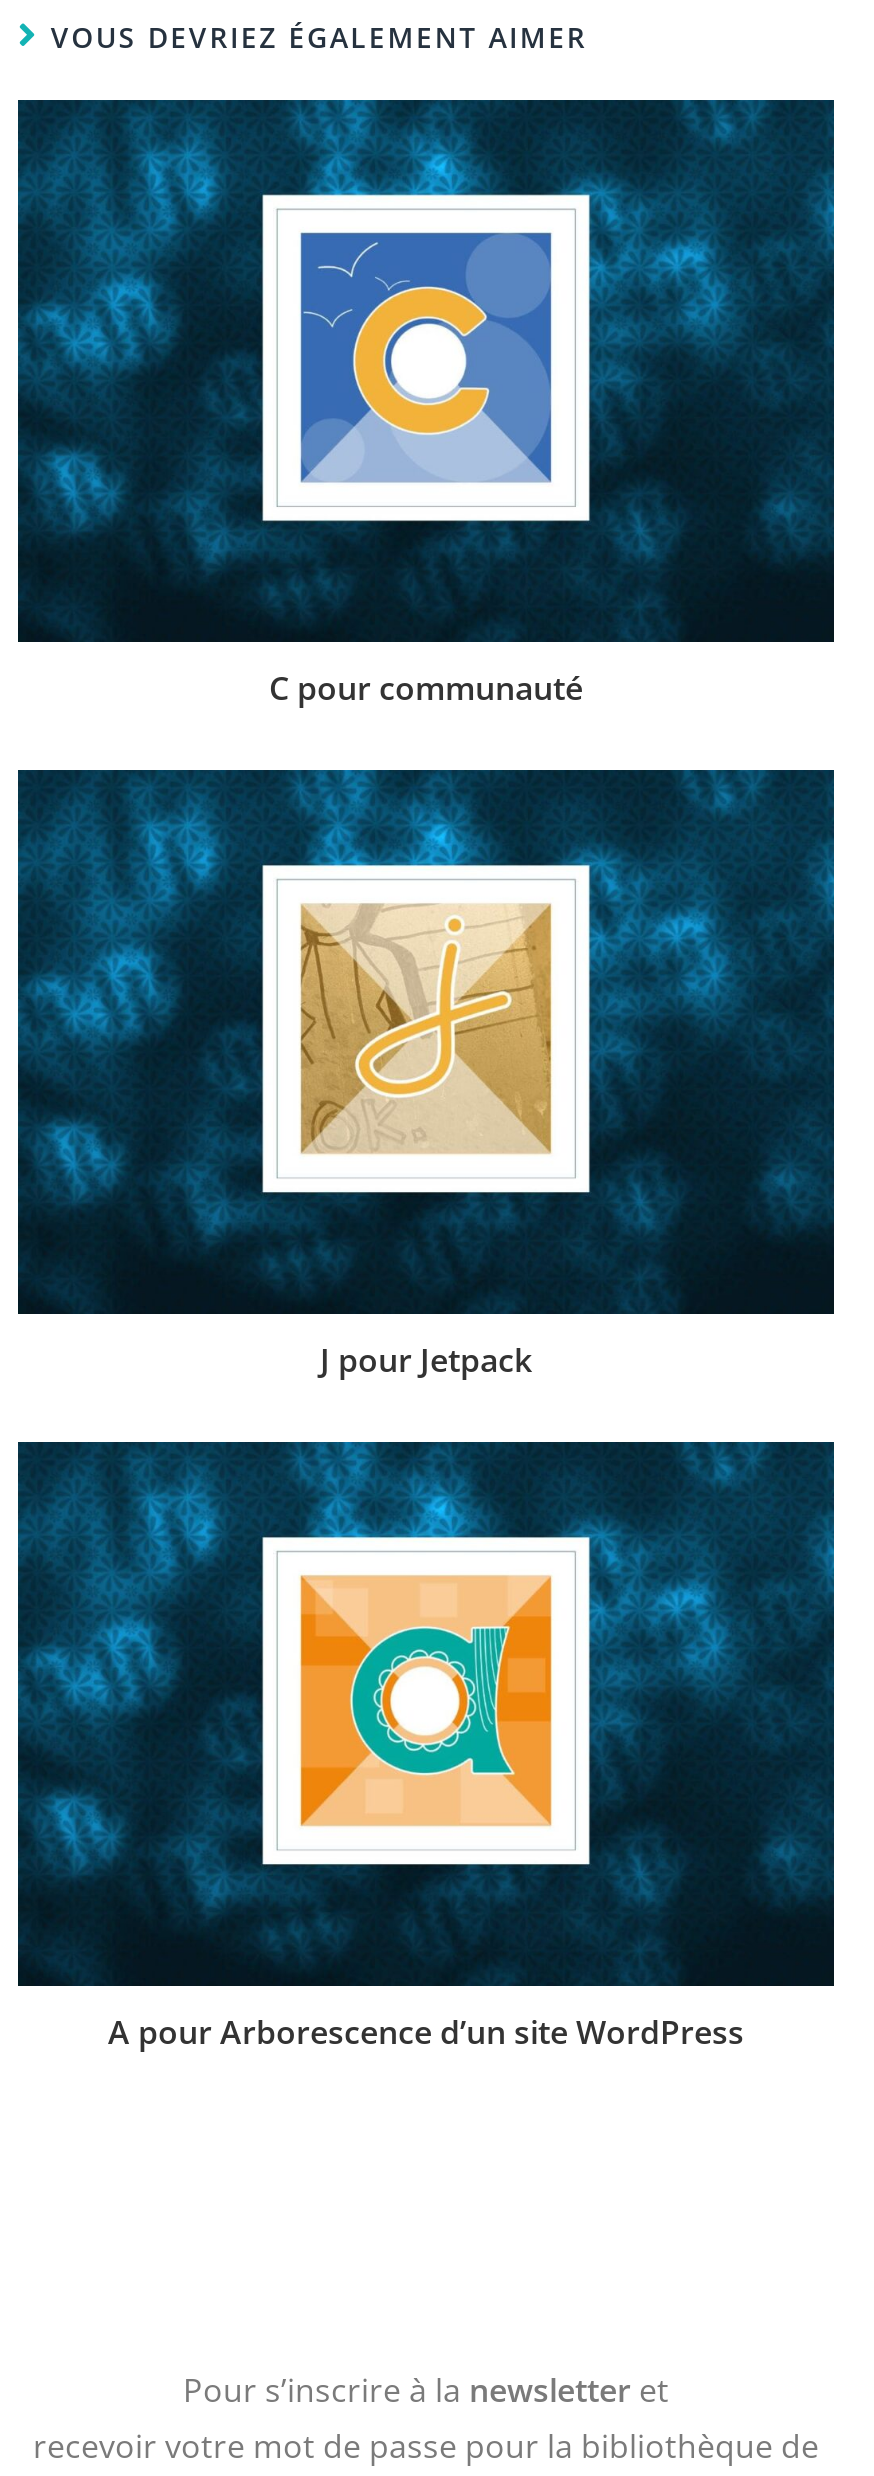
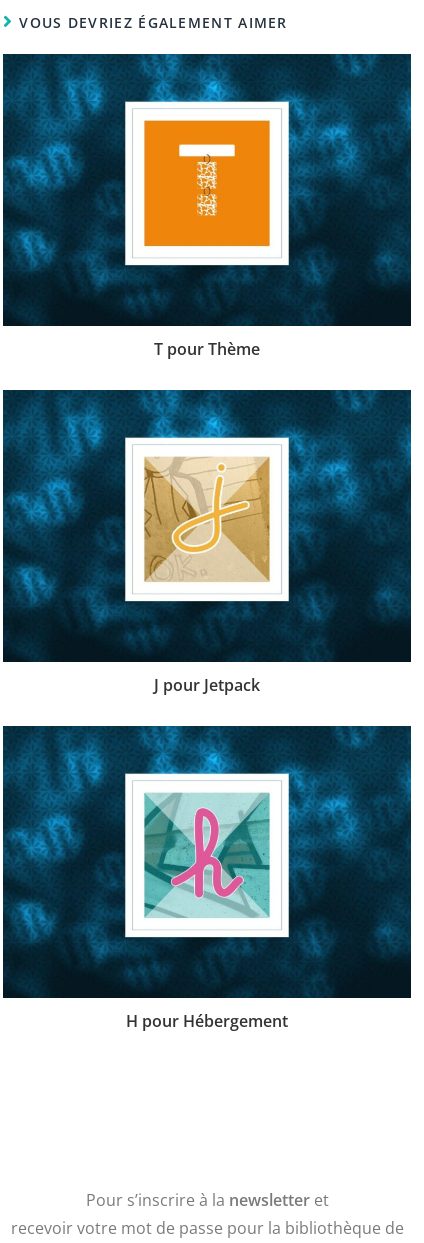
- [image]
+ [image]

- C pour communauté
+ T pour Thème

- [image]
+ [image]

- A pour Arborescence d’un site WordPress
+ H pour Hébergement
